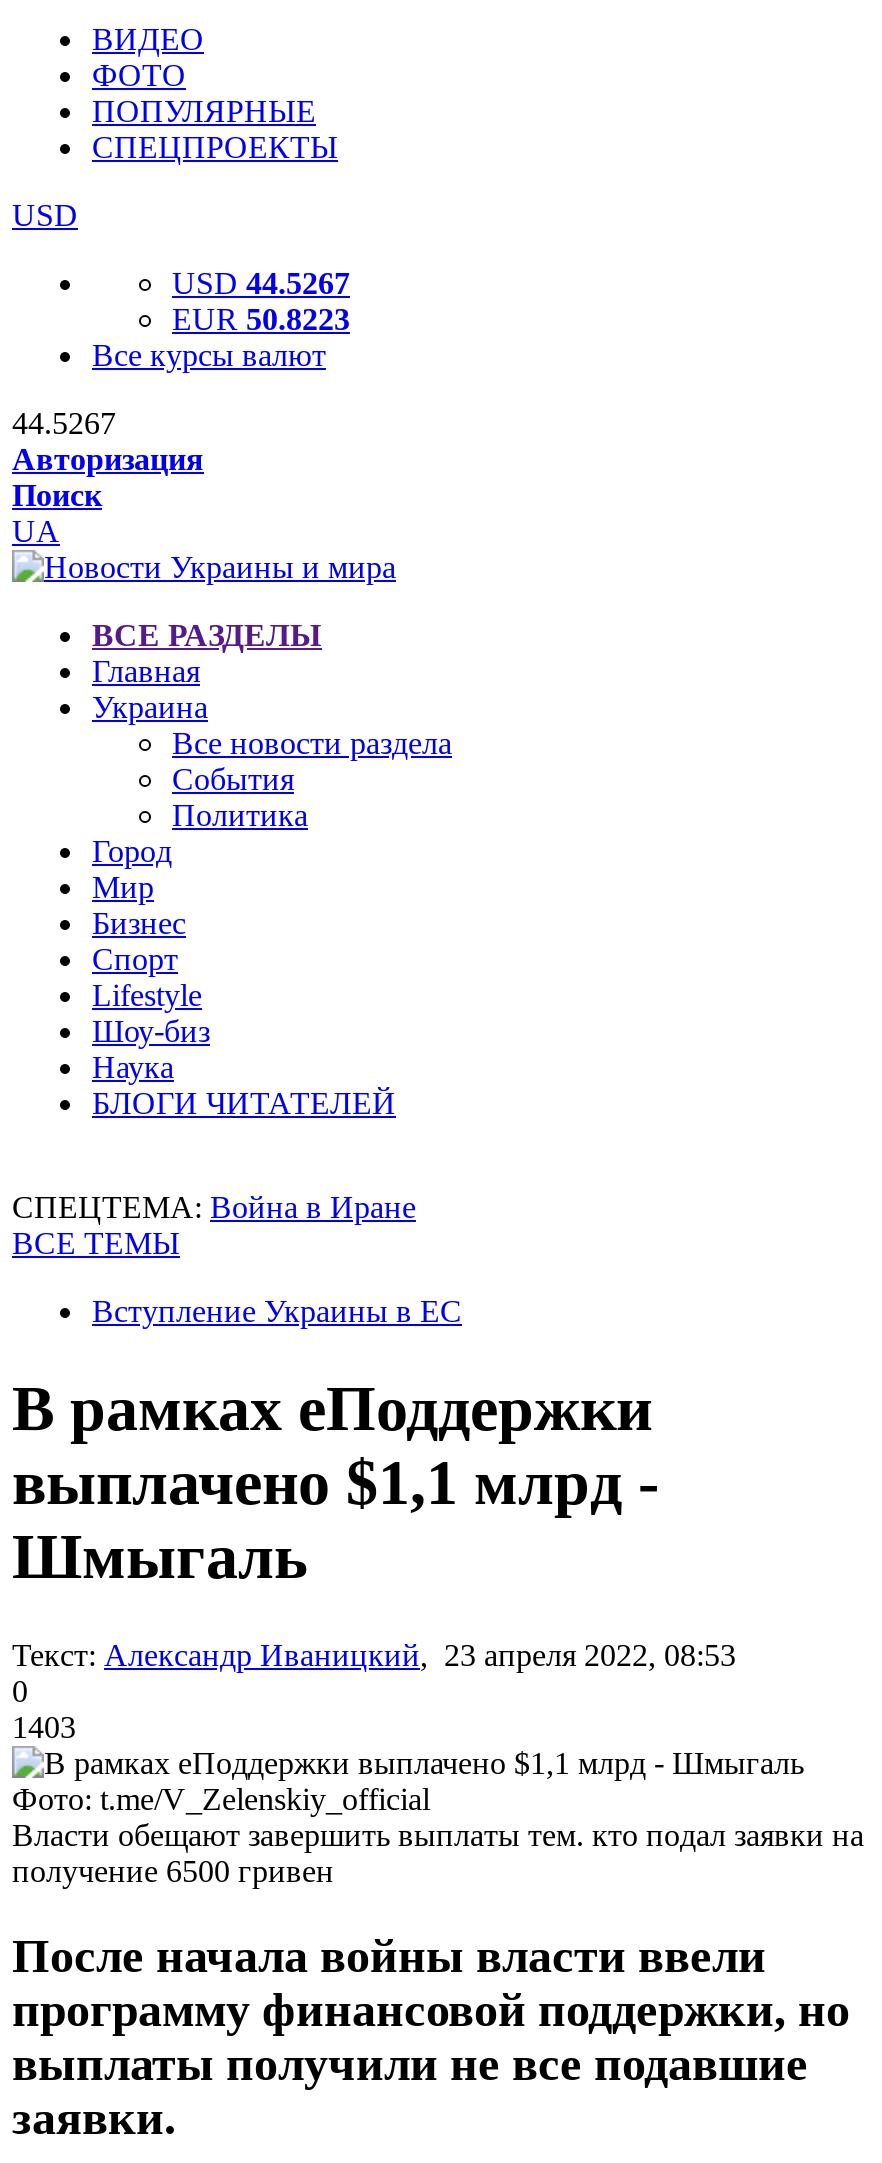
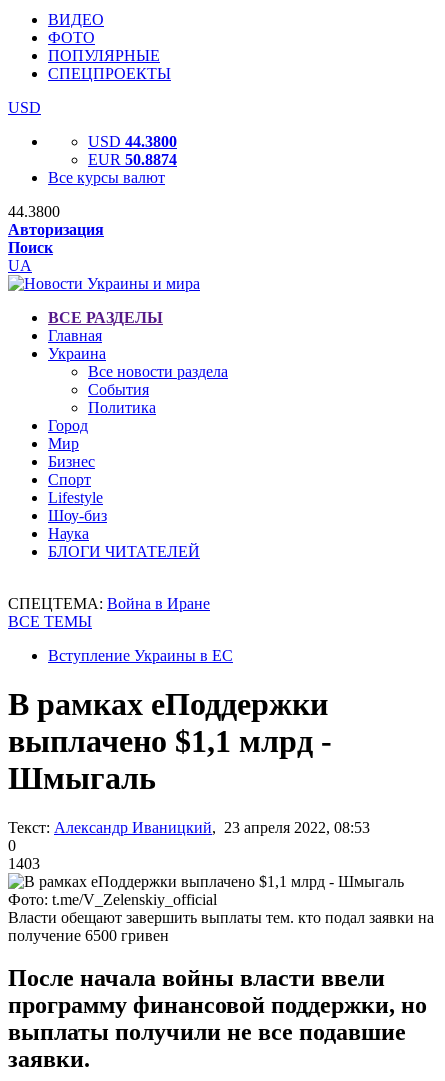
- USD 44.5267
+ USD 44.3800

- EUR 50.8223
+ EUR 50.8874

- 44.5267
+ 44.3800
